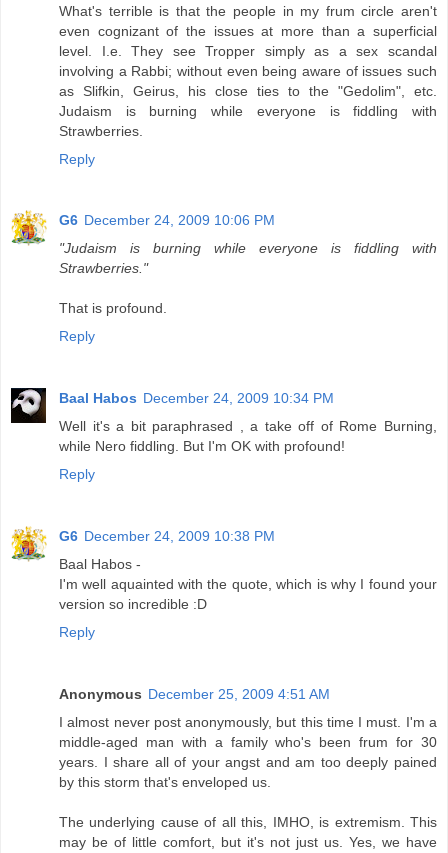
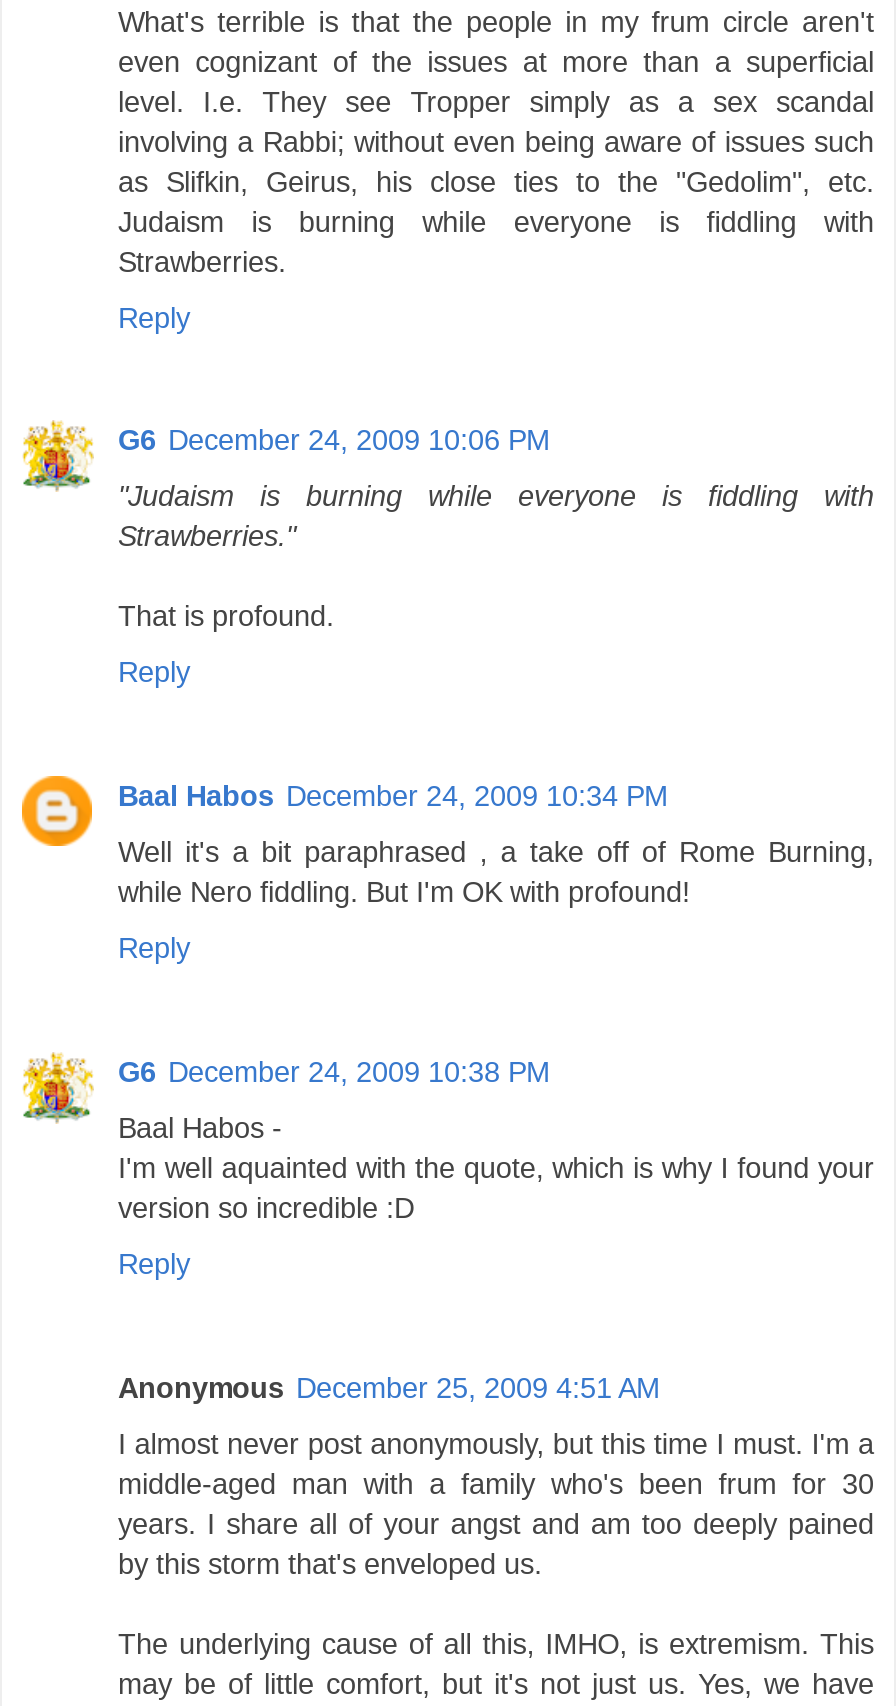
- [image]
+ [image]
